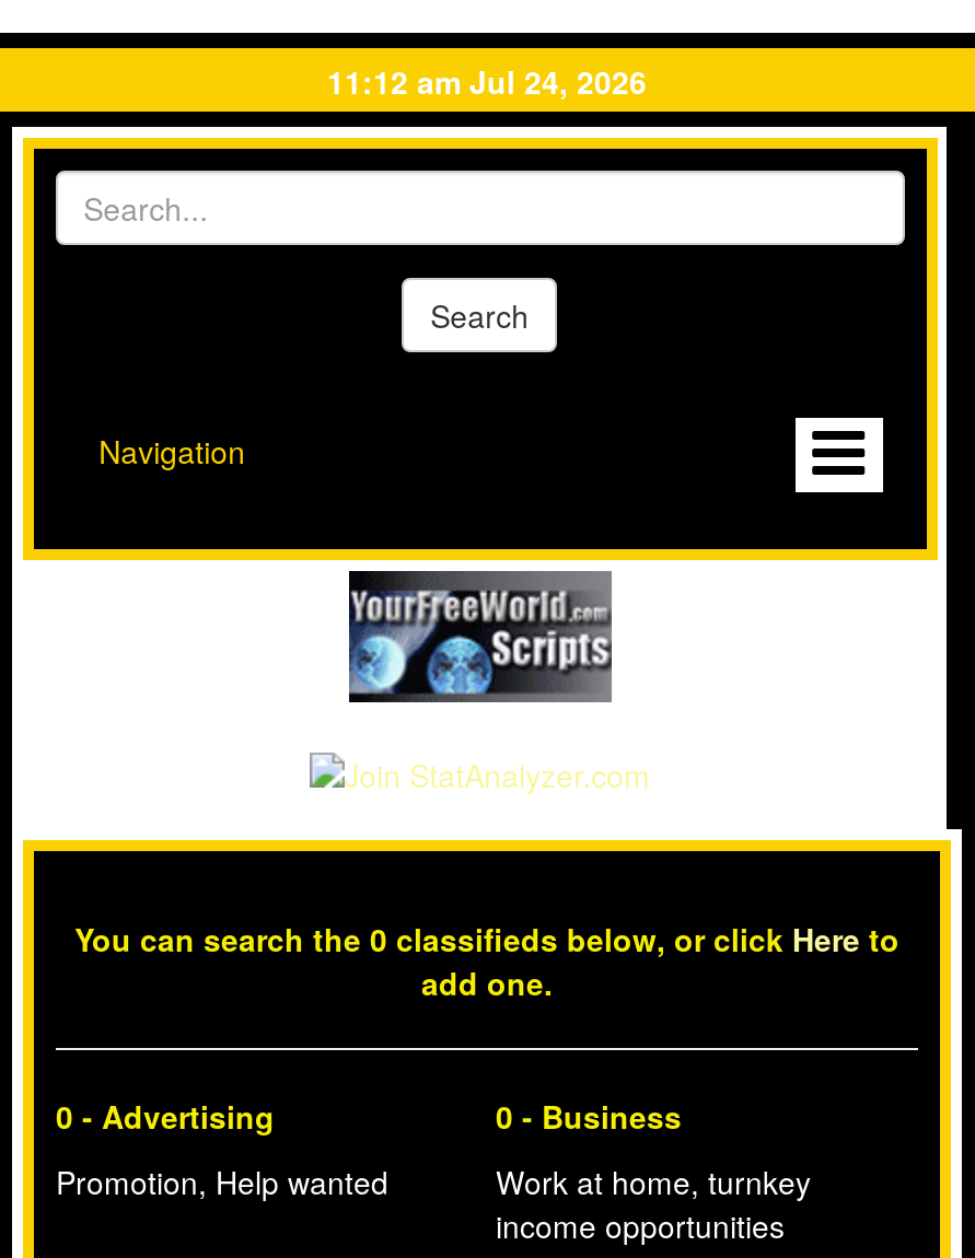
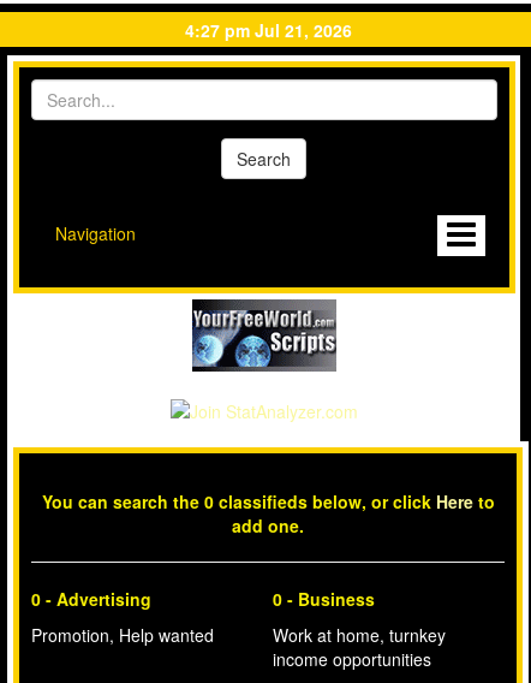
- 11:12 am Jul 24, 2026
+ 4:27 pm Jul 21, 2026
